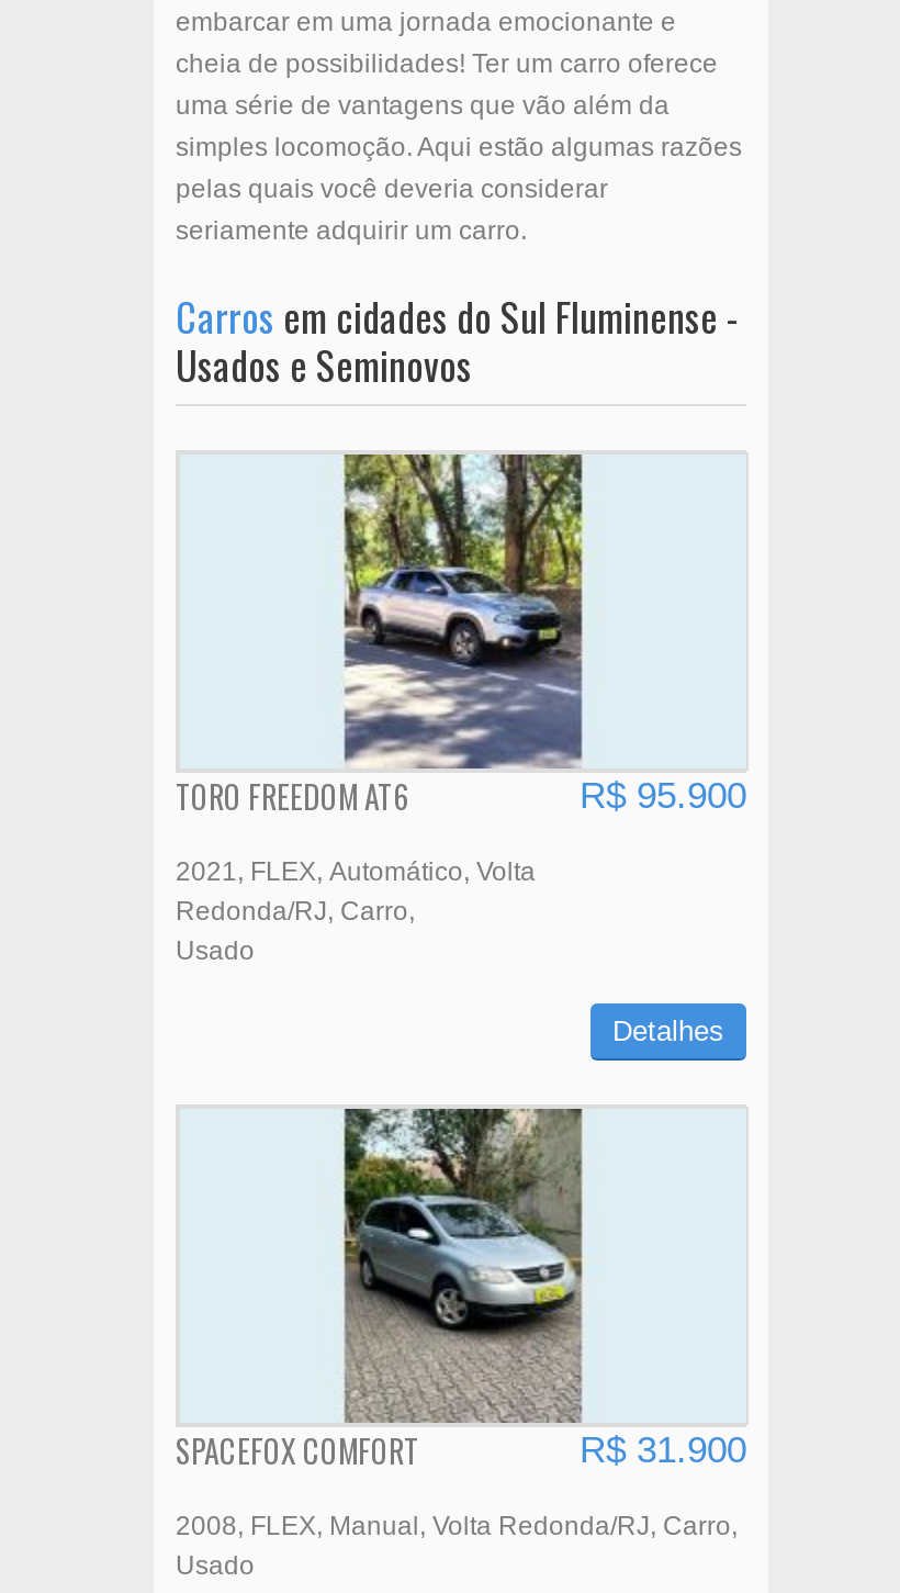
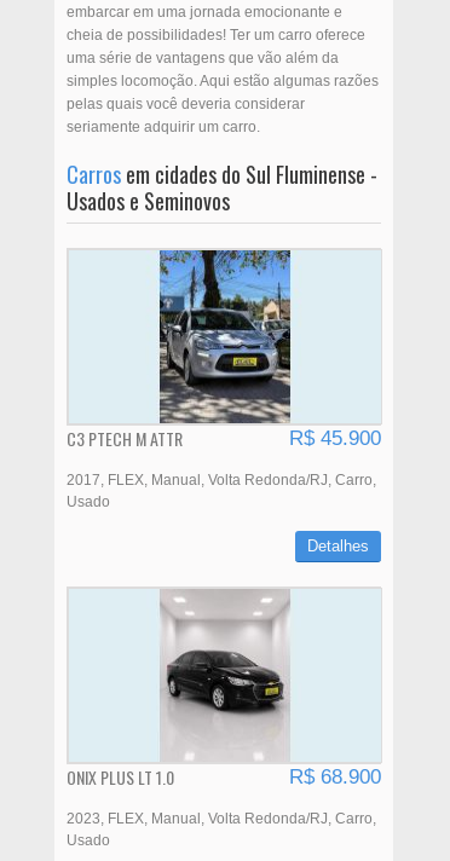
- [image]
- TORO FREEDOM AT6
- R$ 95.900
+ [image]
+ C3 PTECH M ATTR
+ R$ 45.900

- 2021 FLEX Automático Volta
- Redonda/RJ Carro
+ 2017 FLEX Manual Volta Redonda/RJ Carro

- [image]
- SPACEFOX COMFORT
- R$ 31.900
+ [image]
+ ONIX PLUS LT 1.0
+ R$ 68.900

- 2008 FLEX Manual Volta Redonda/RJ Carro
+ 2023 FLEX Manual Volta Redonda/RJ Carro
